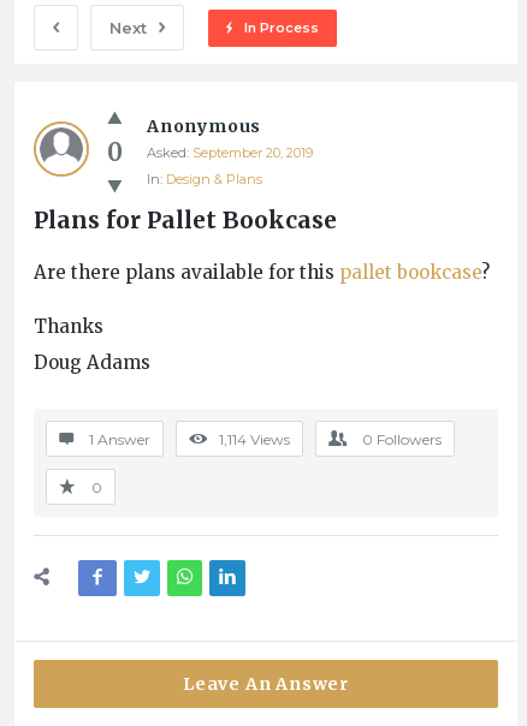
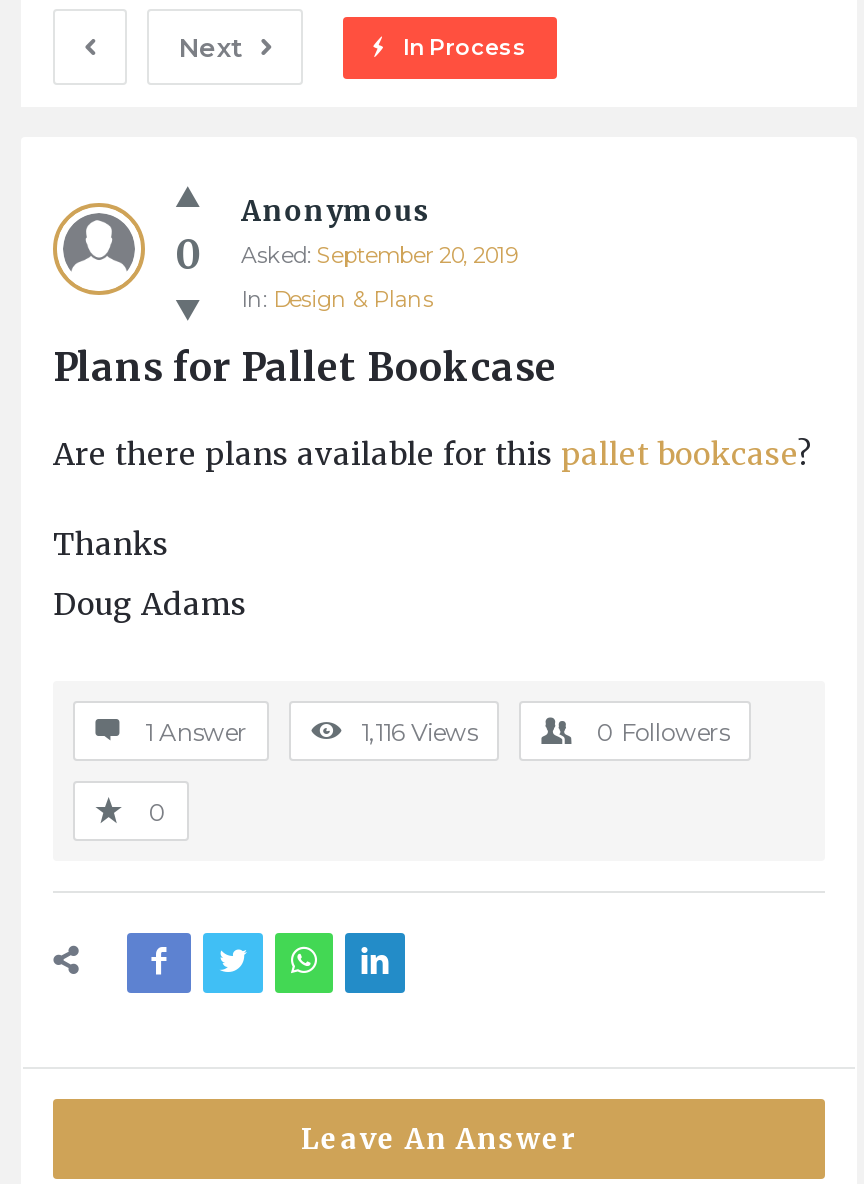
- 1,114 Views
+ 1,116 Views
